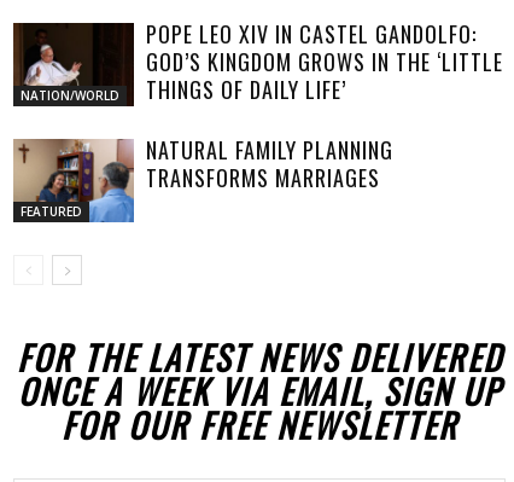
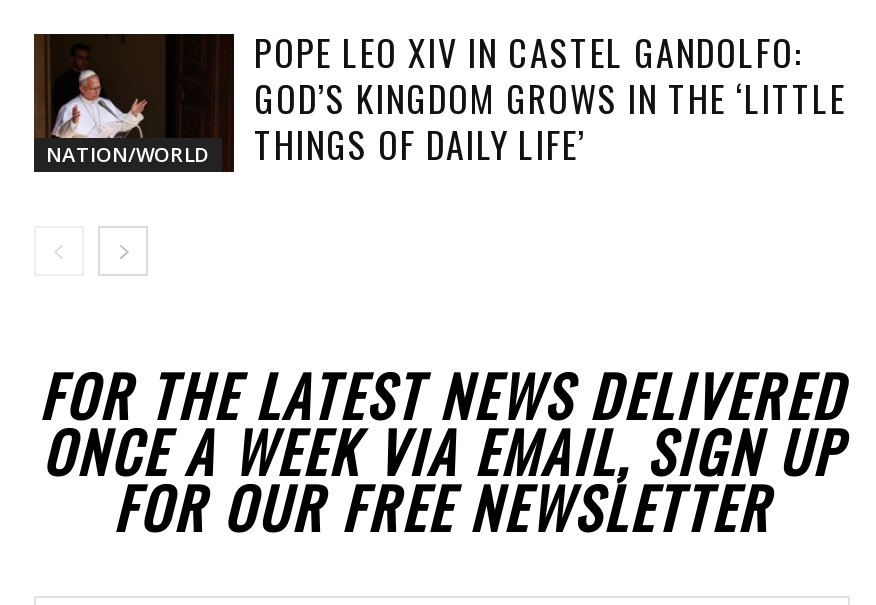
- [image]
- FEATURED

- NATURAL FAMILY PLANNING
- TRANSFORMS MARRIAGES
